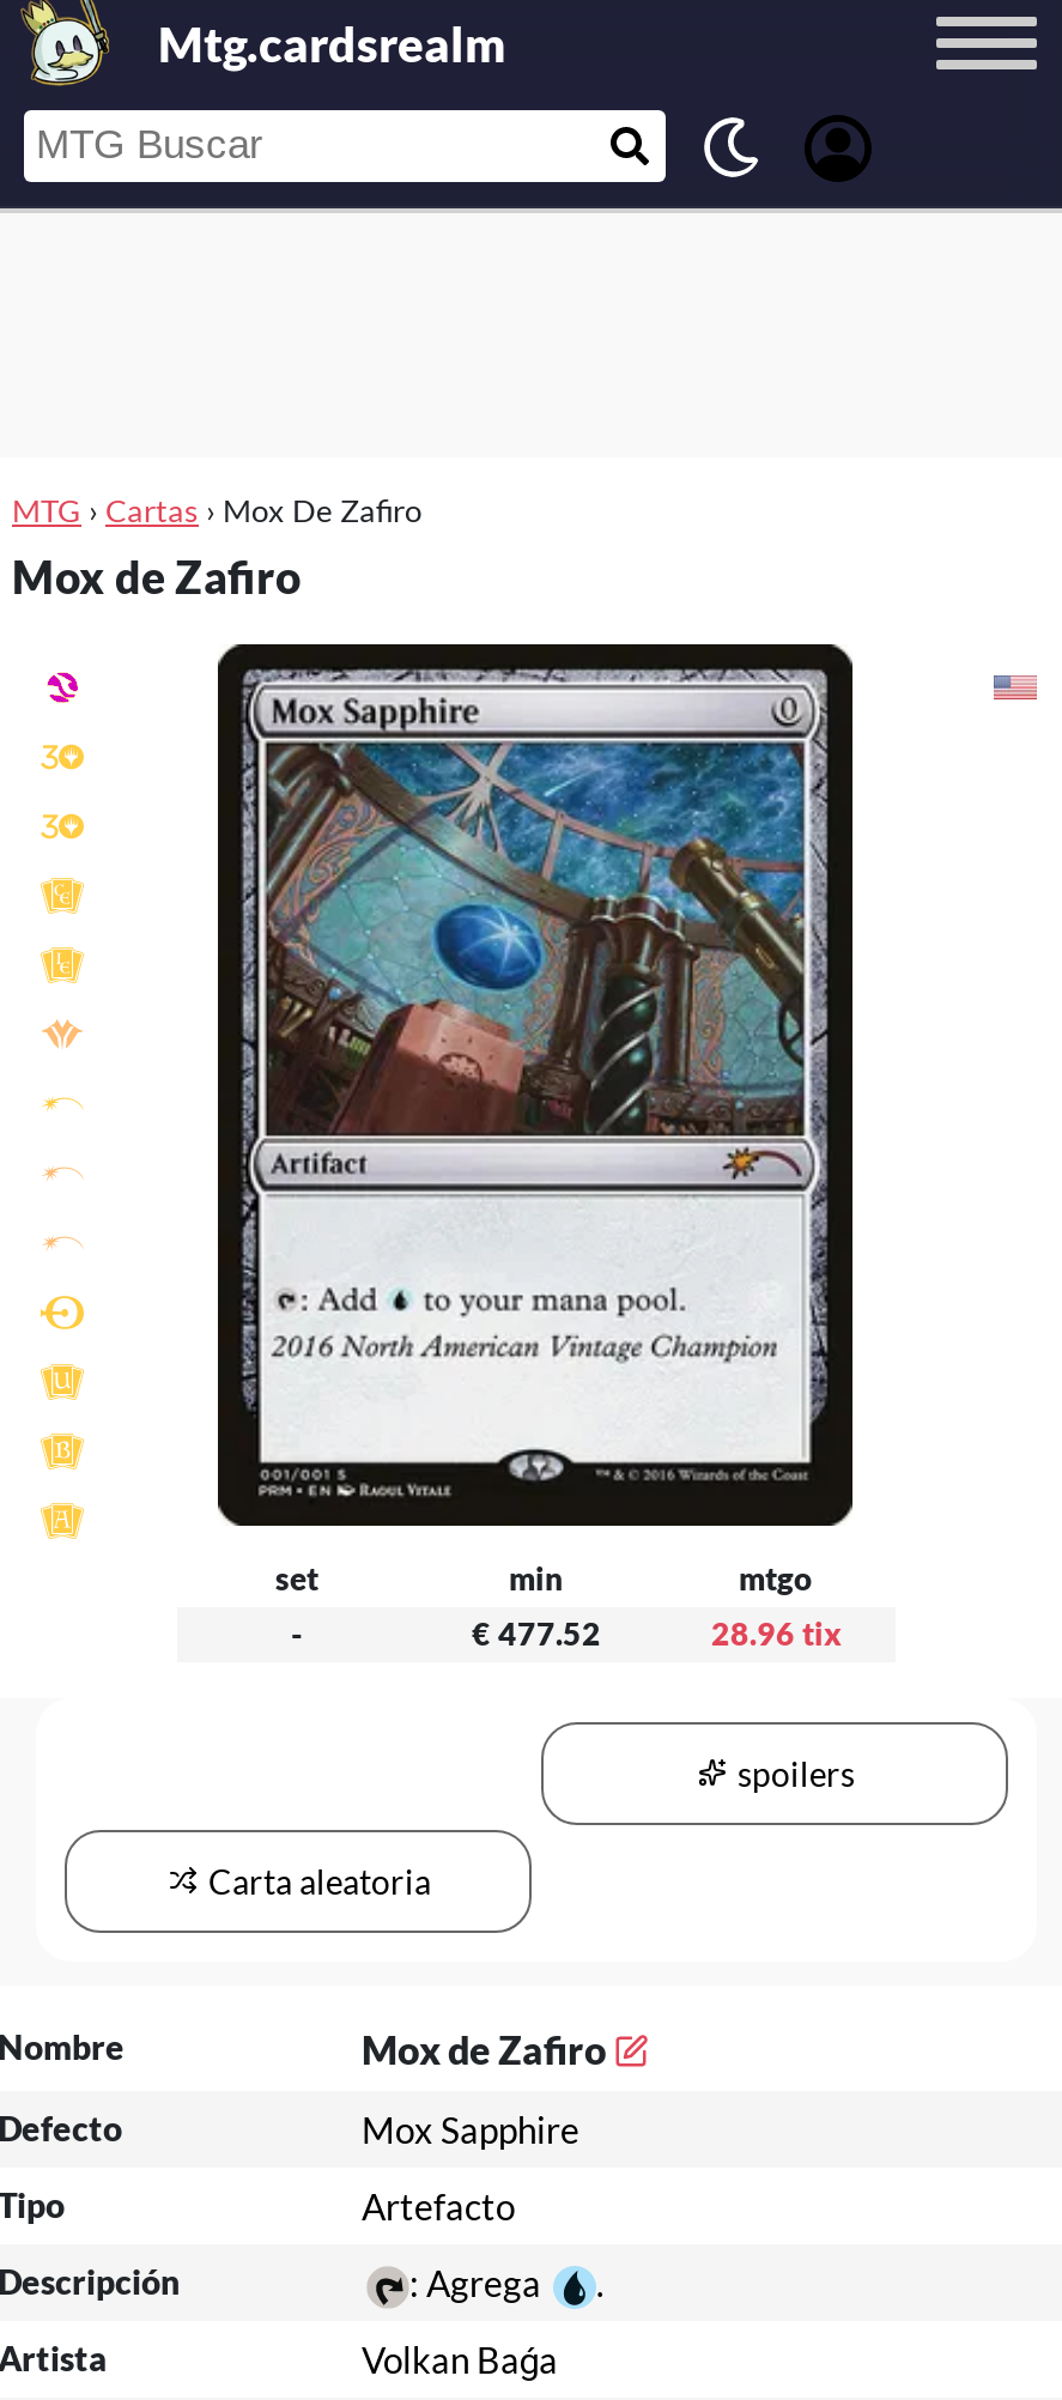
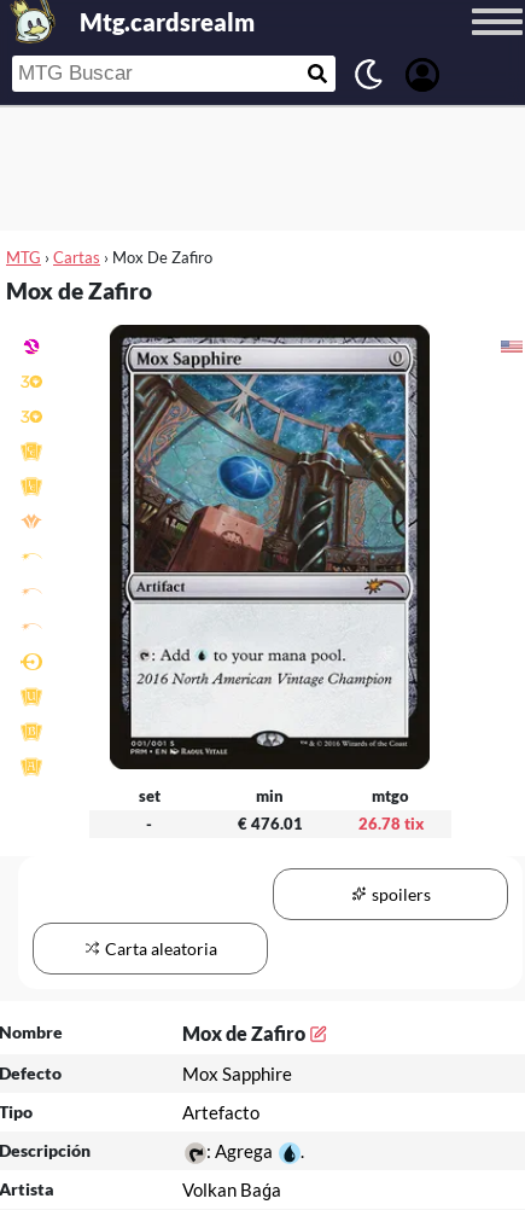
- € 477.52
+ € 476.01

- 28.96 tix
+ 26.78 tix
